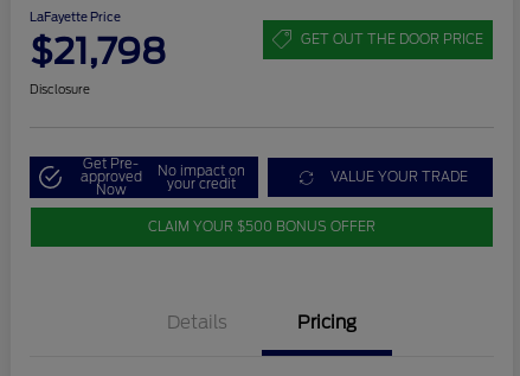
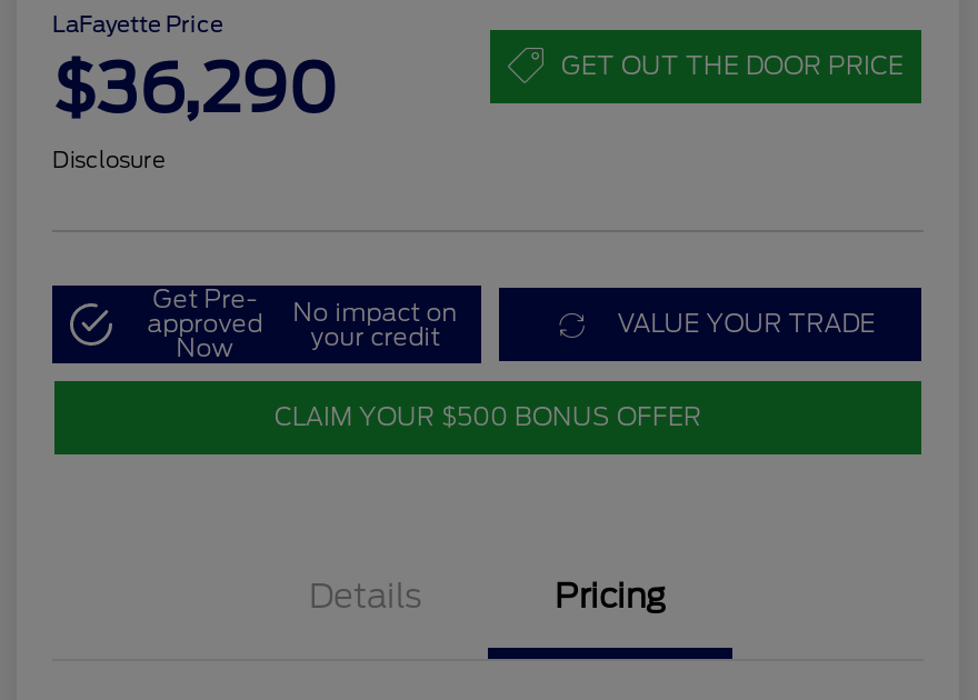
- $21,798
+ $36,290
